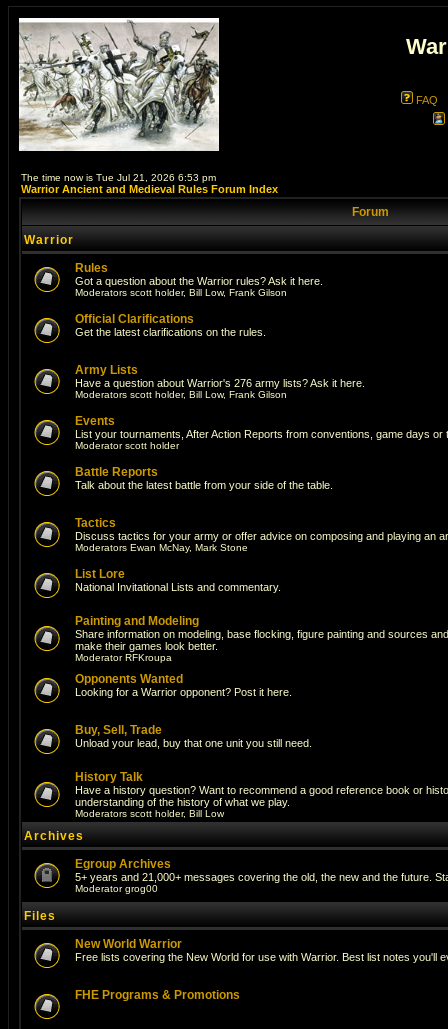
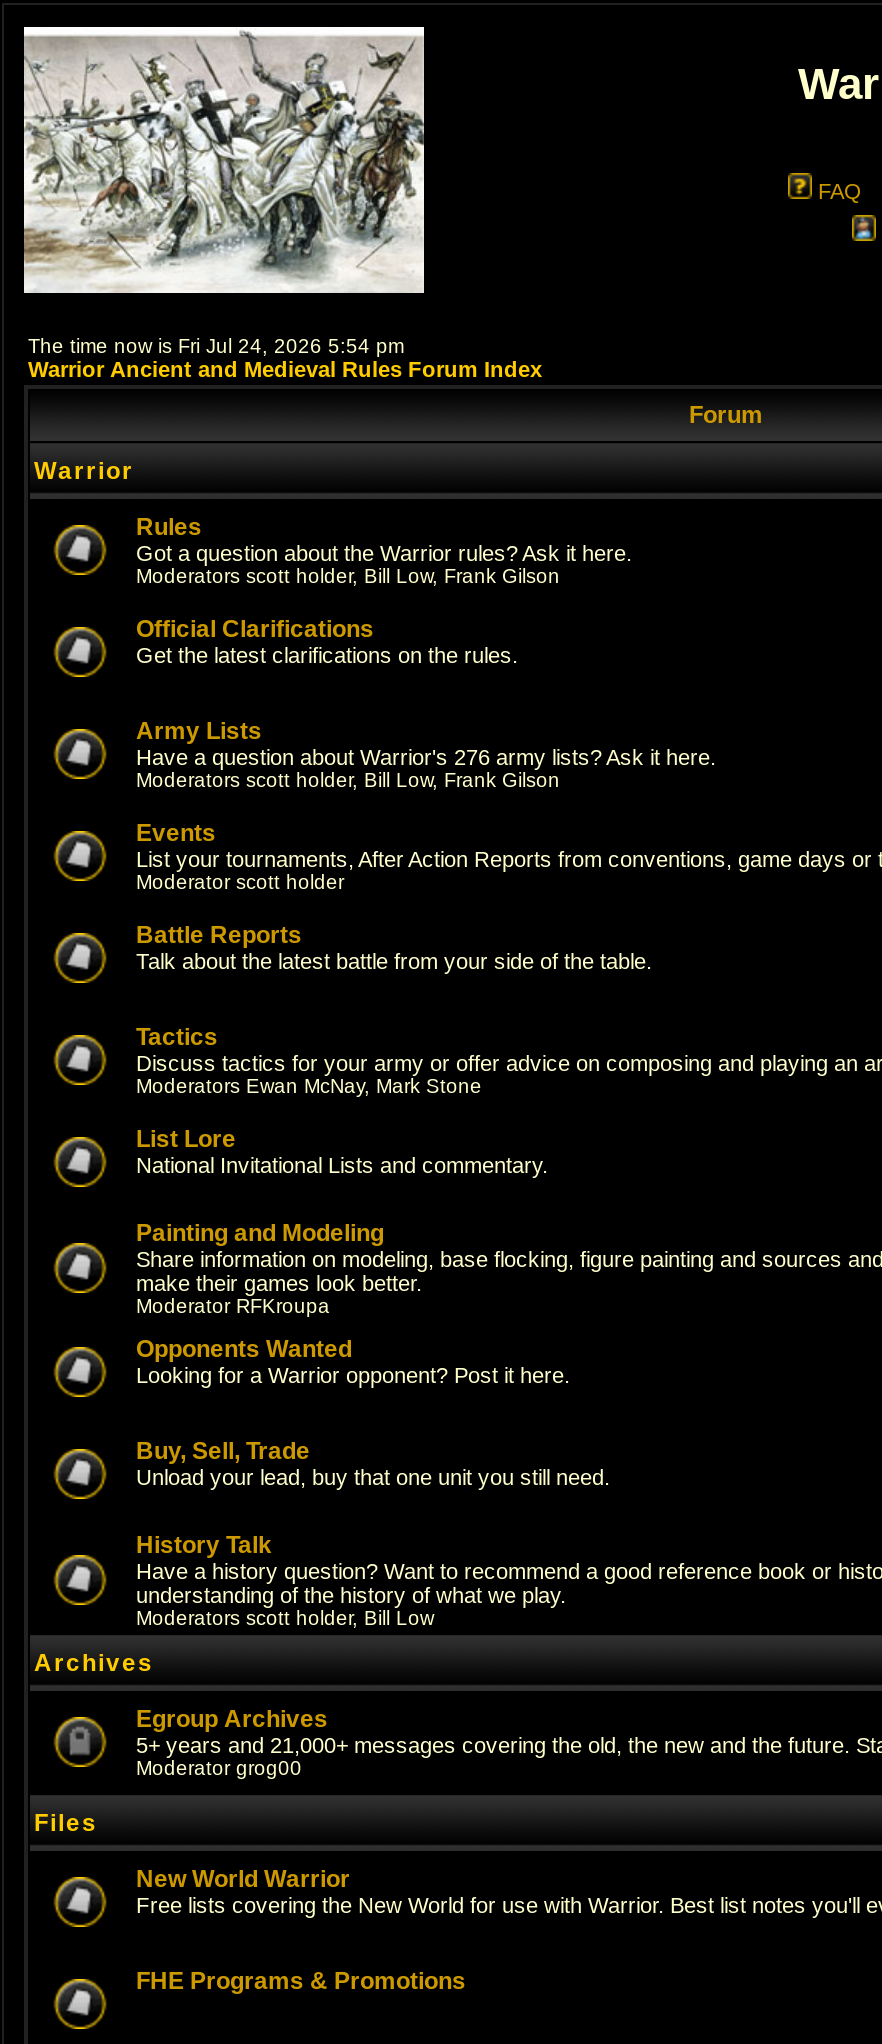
- The time now is Tue Jul 21, 2026 6:53 pm
+ The time now is Fri Jul 24, 2026 5:54 pm
